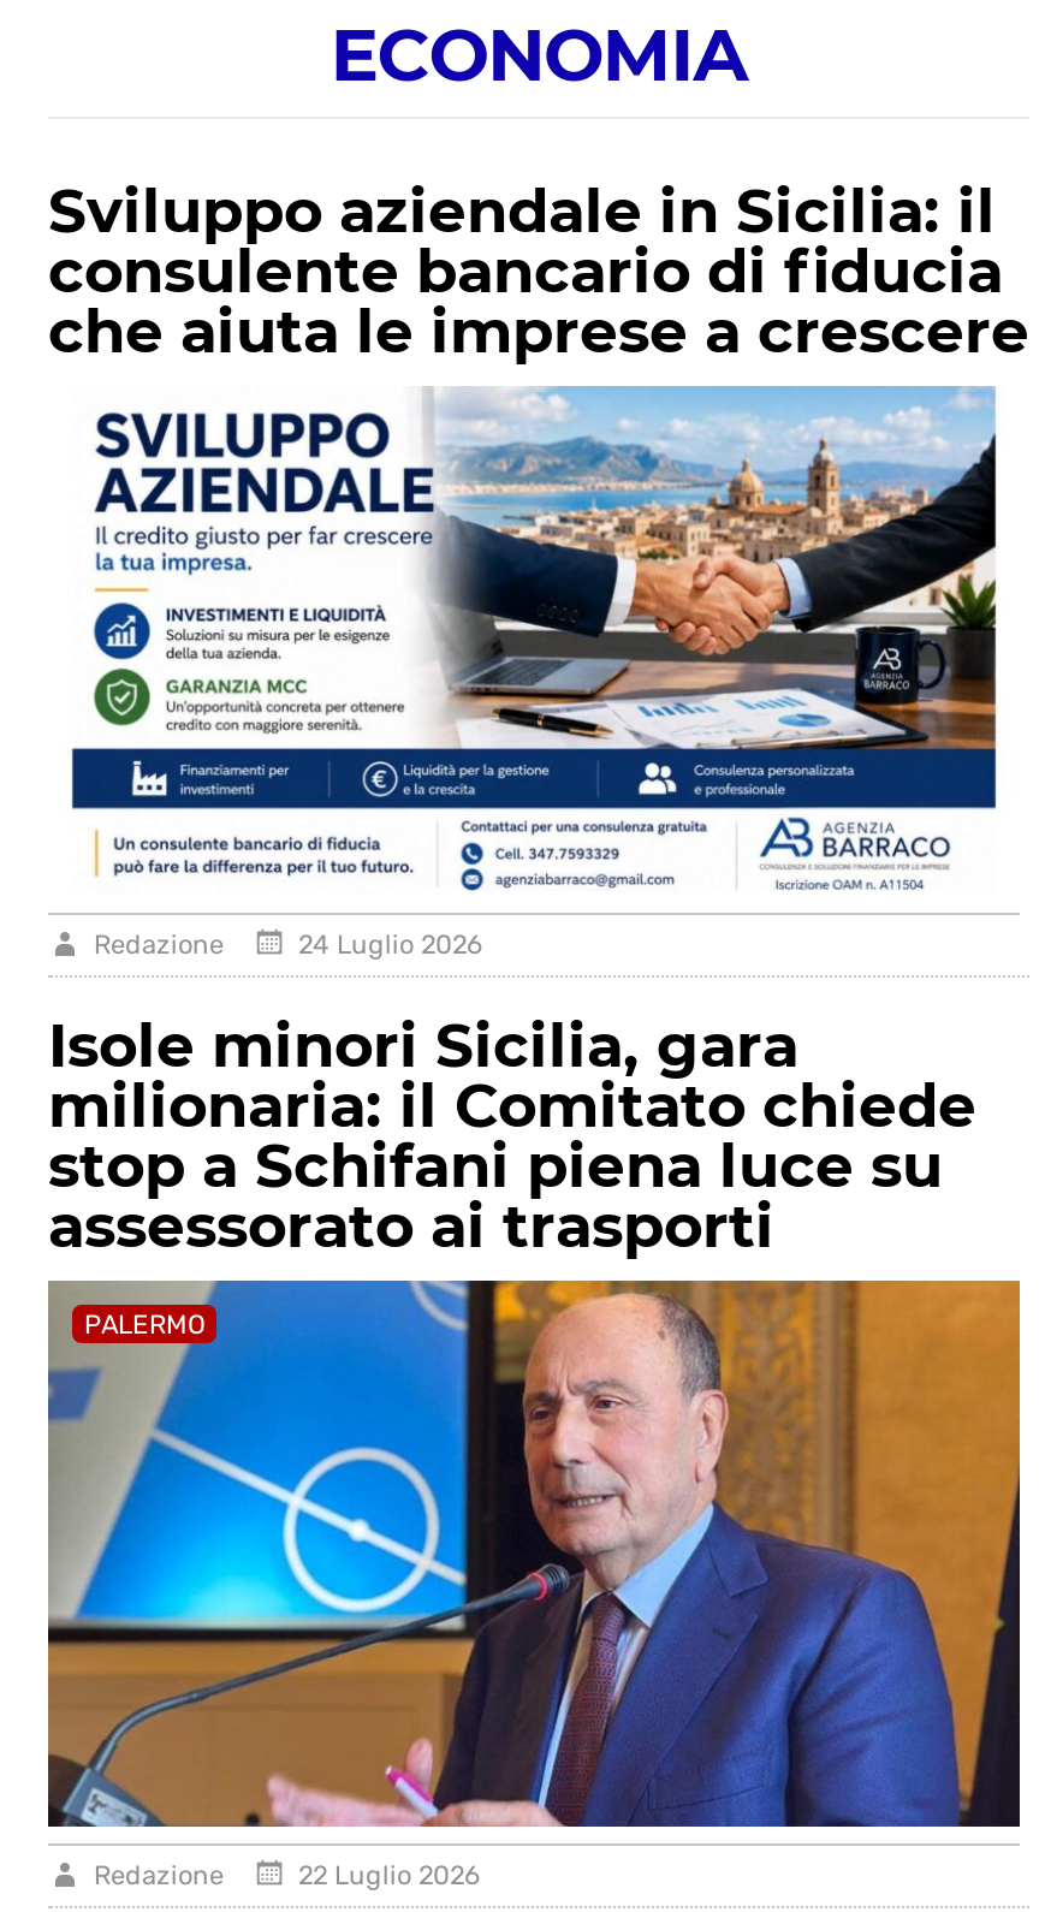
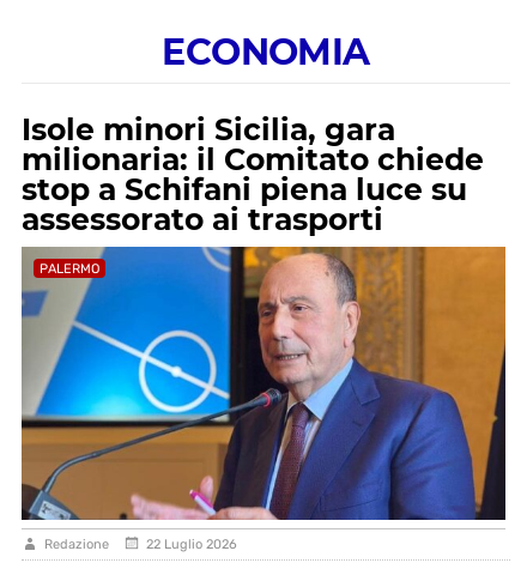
- Sviluppo aziendale in Sicilia: il
- consulente bancario di fiducia
- che aiuta le imprese a crescere

- [image]
- Redazione
- 24 Luglio 2026
